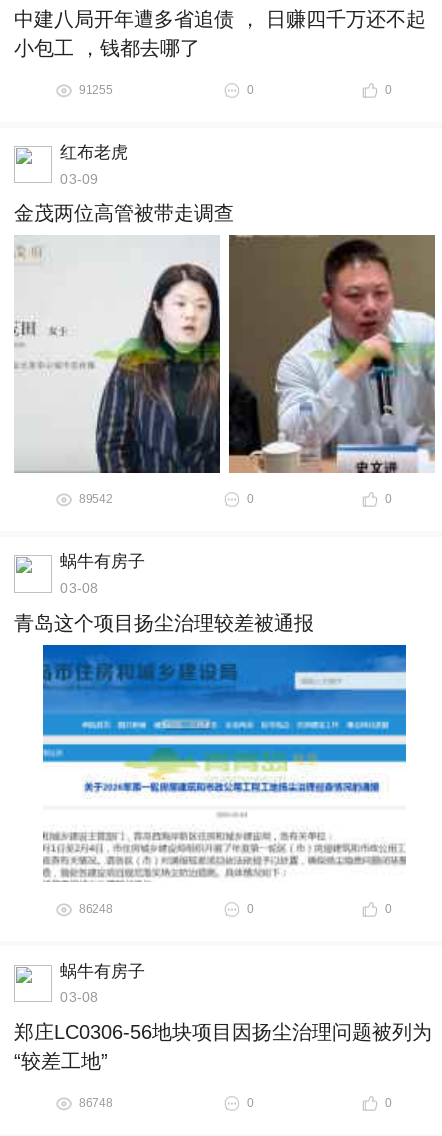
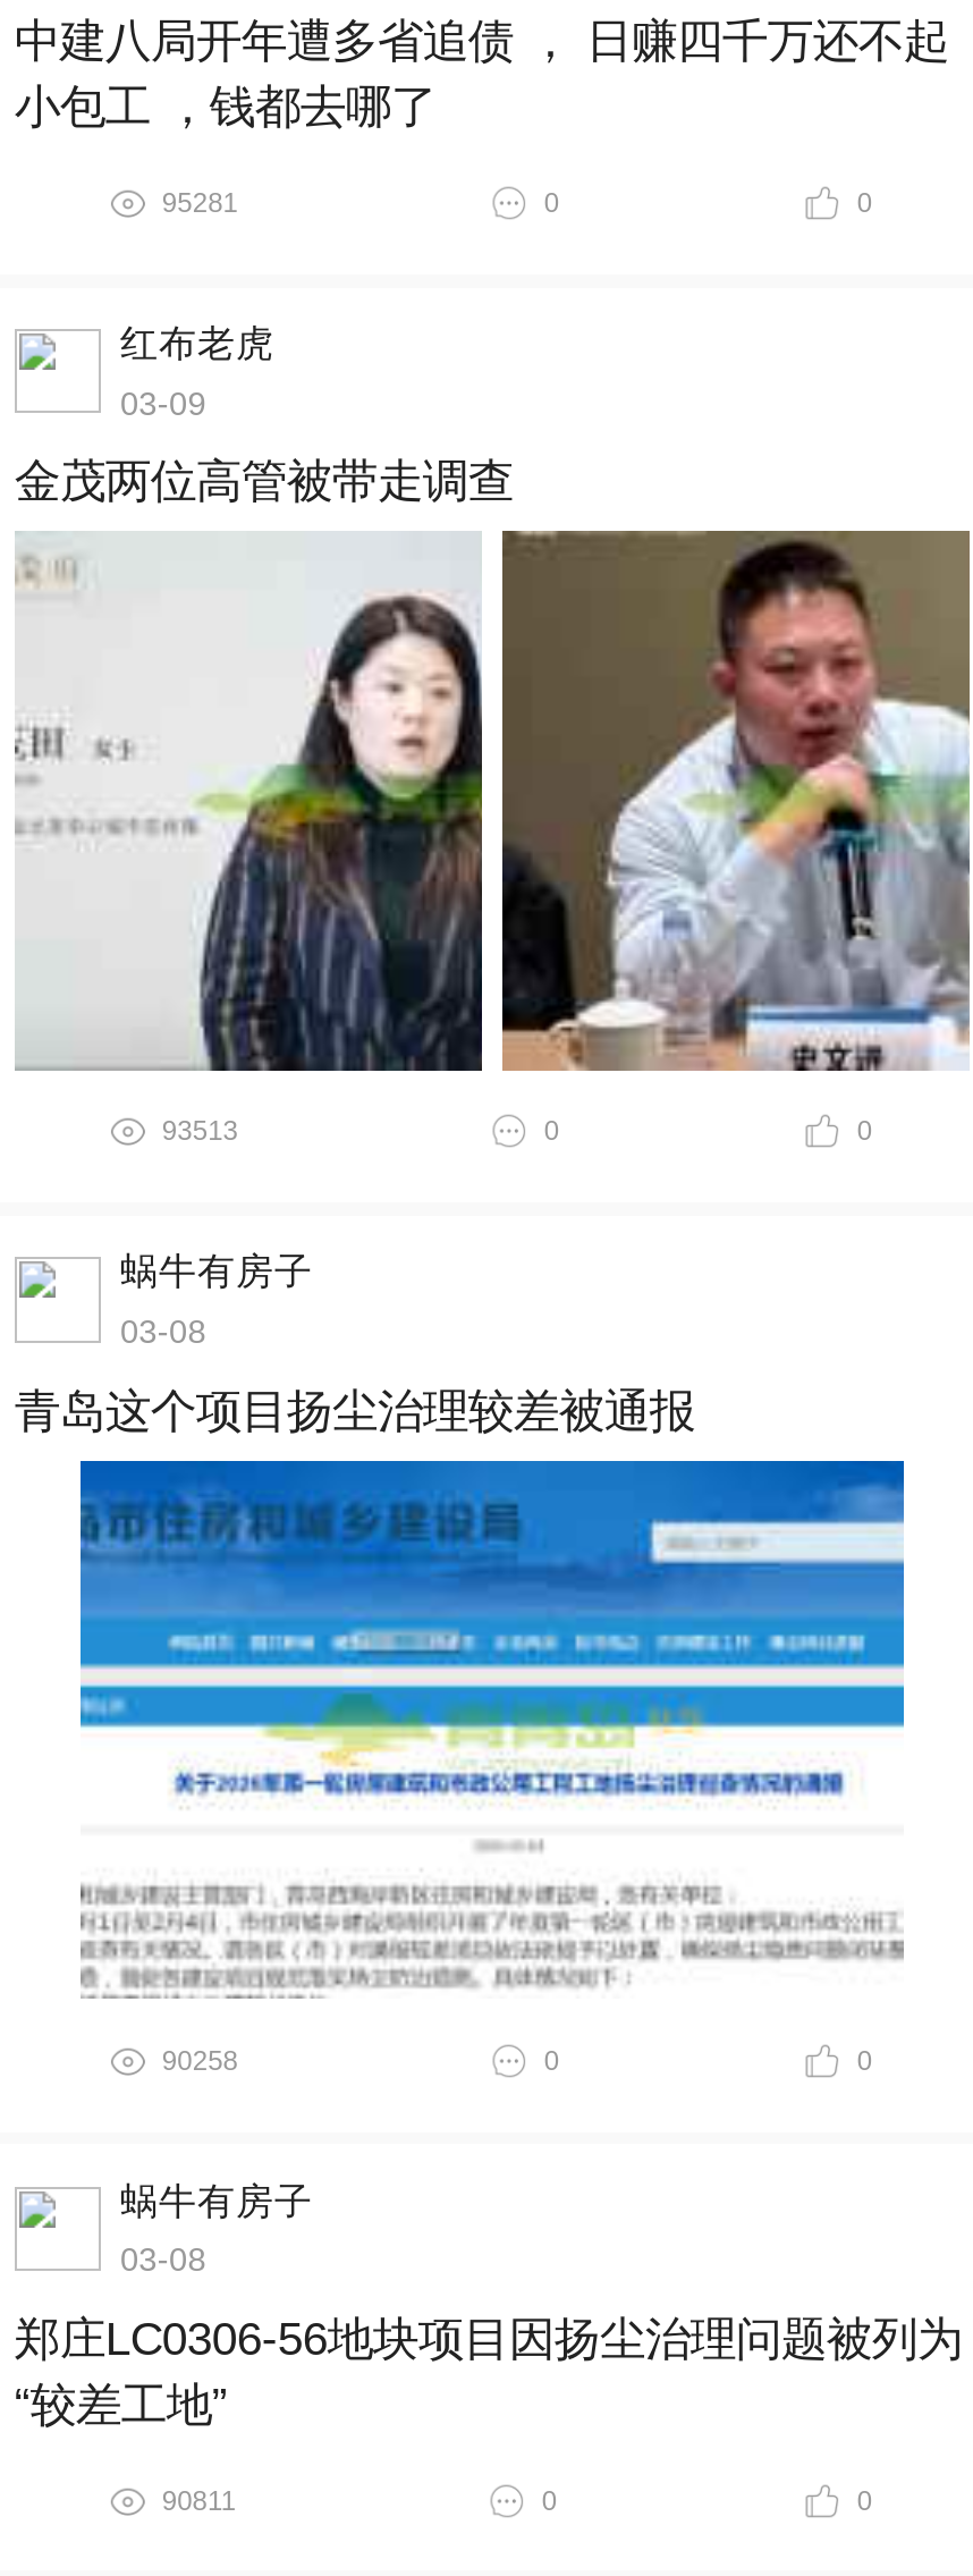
- 91255
+ 95281

- 89542
+ 93513

- 86248
+ 90258

- 86748
+ 90811
